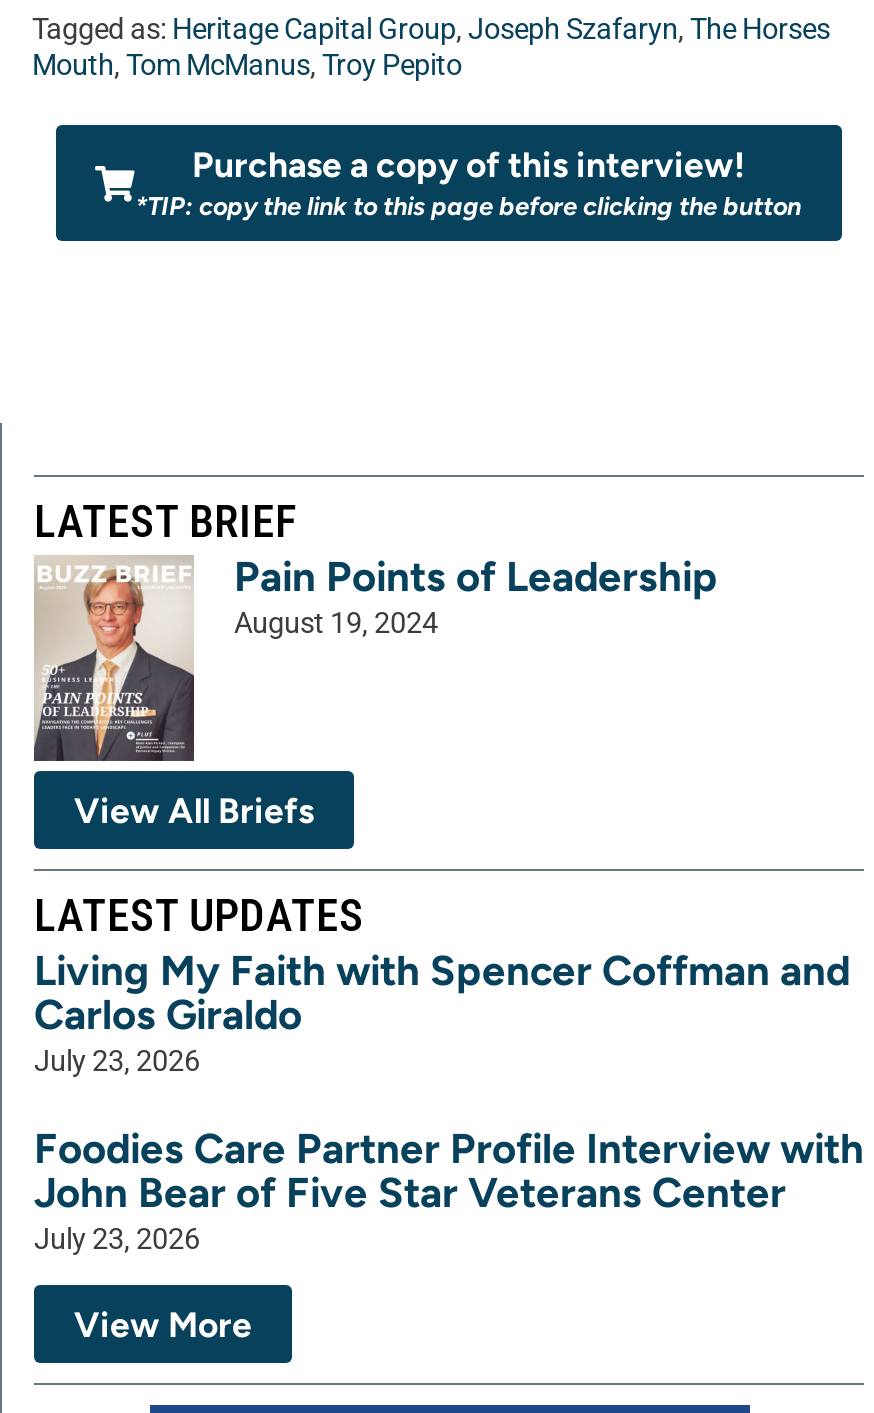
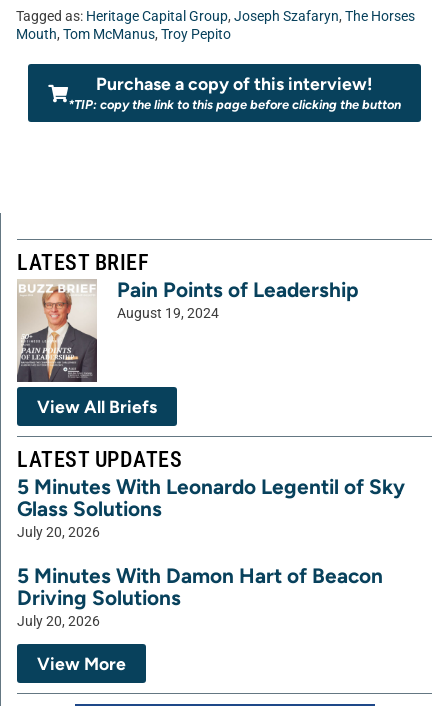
- Living My Faith with Spencer Coffman and
- Carlos Giraldo
- July 23, 2026
+ 5 Minutes With Leonardo Legentil of Sky
+ Glass Solutions
+ July 20, 2026

- Foodies Care Partner Profile Interview with
- John Bear of Five Star Veterans Center
- July 23, 2026
+ 5 Minutes With Damon Hart of Beacon
+ Driving Solutions
+ July 20, 2026
